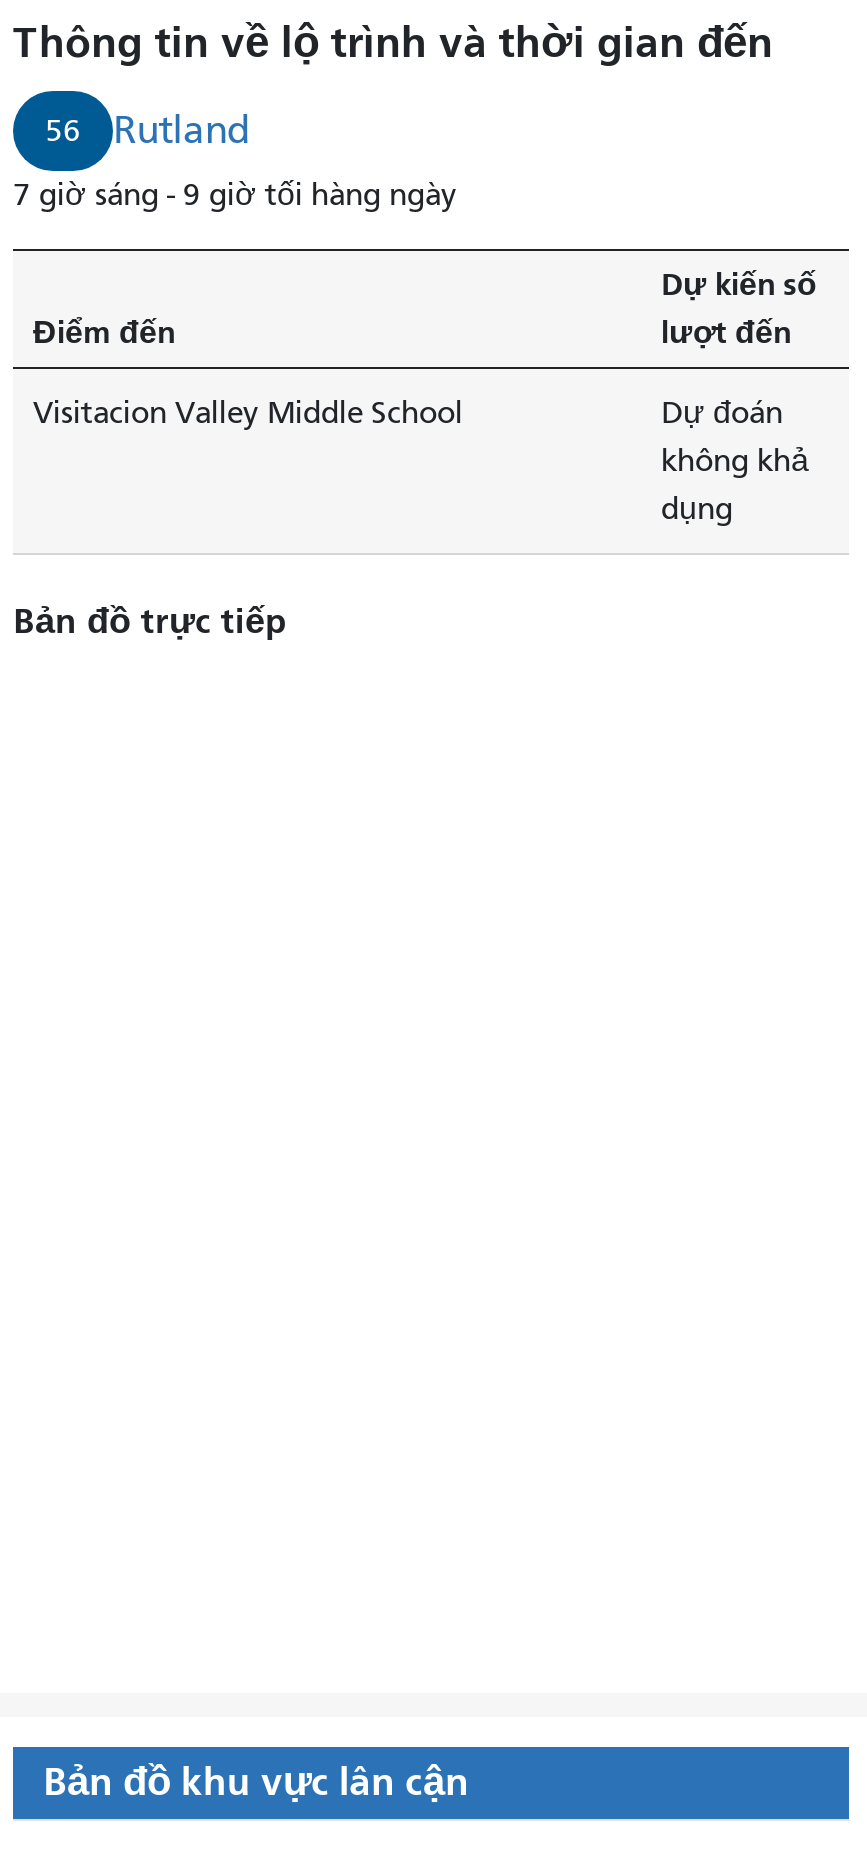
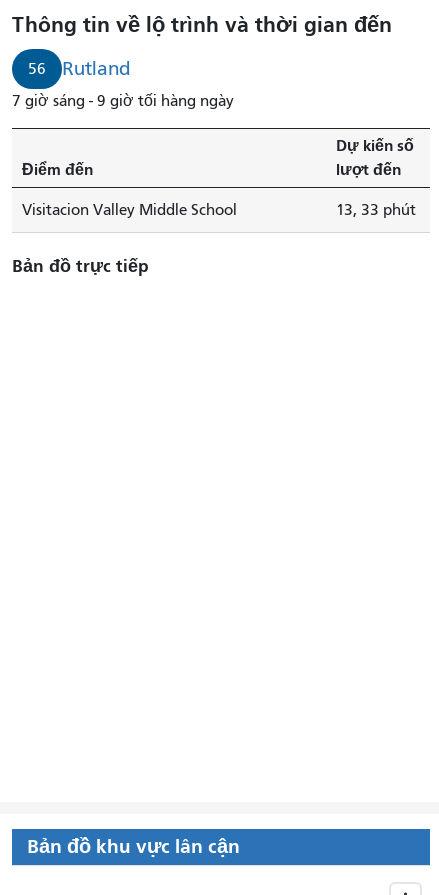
- Dự đoán
- không khả
- dụng
+ 13, 33 phút
